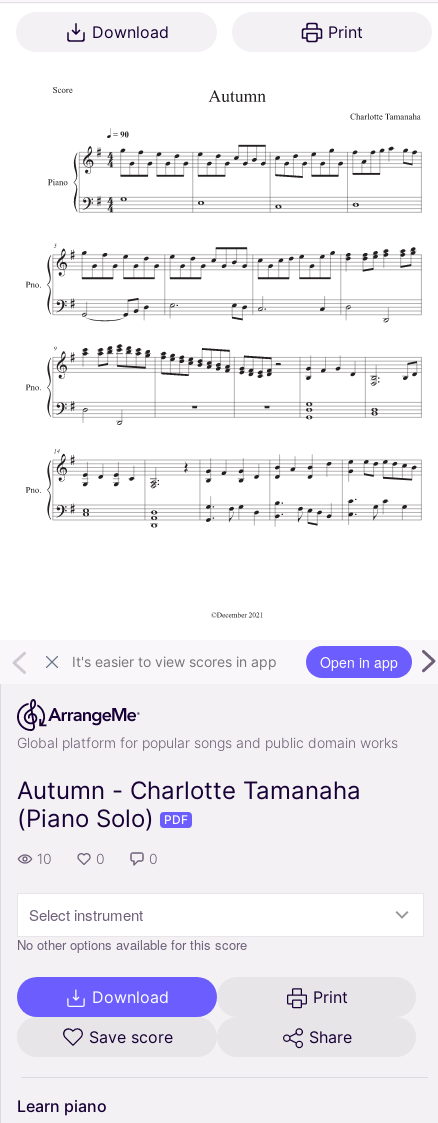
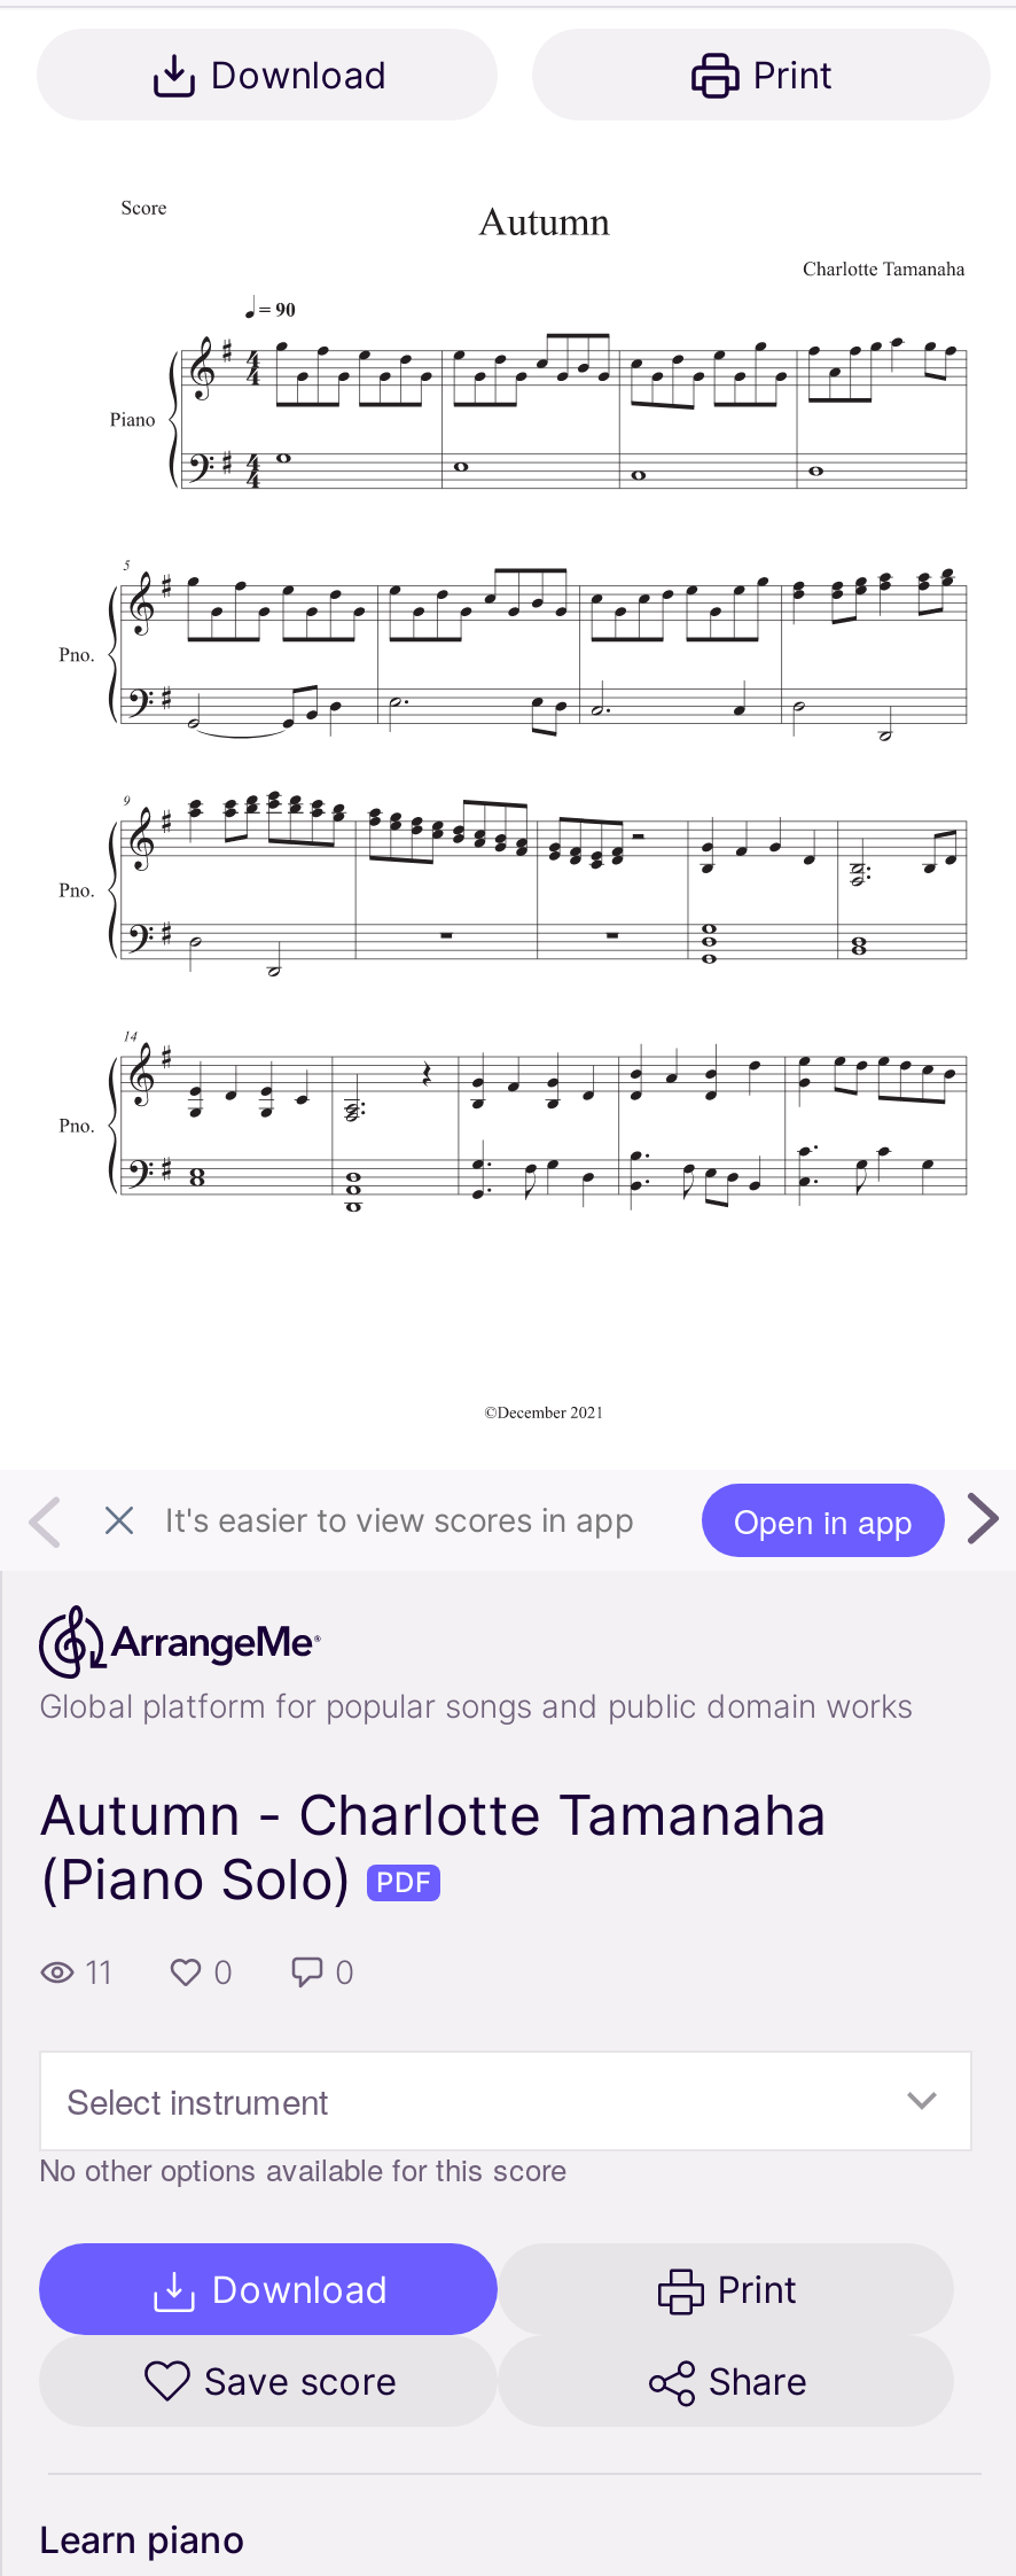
- 10
+ 11
